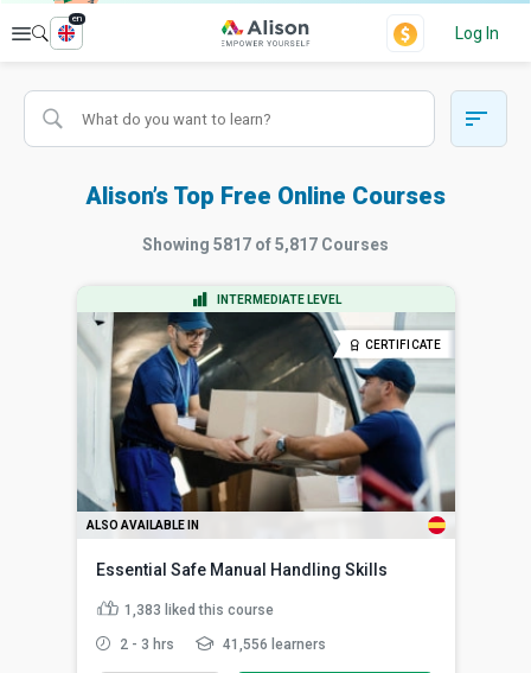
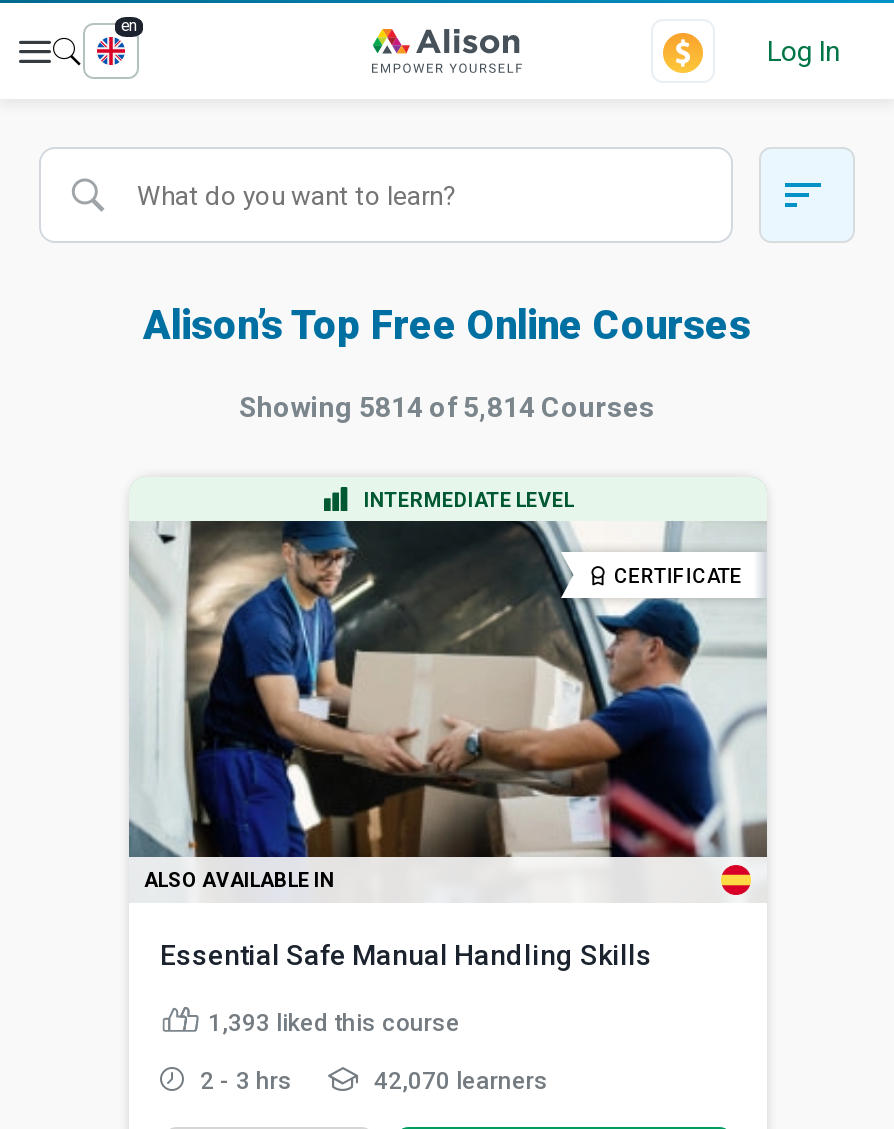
- Showing 5817 of 5,817 Courses
+ Showing 5814 of 5,814 Courses

- 1,383 liked this course
+ 1,393 liked this course

- 41,556 learners
+ 42,070 learners
